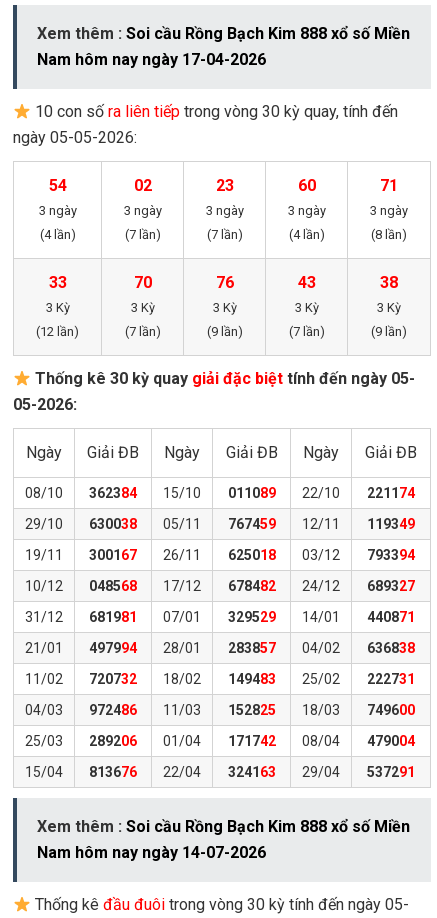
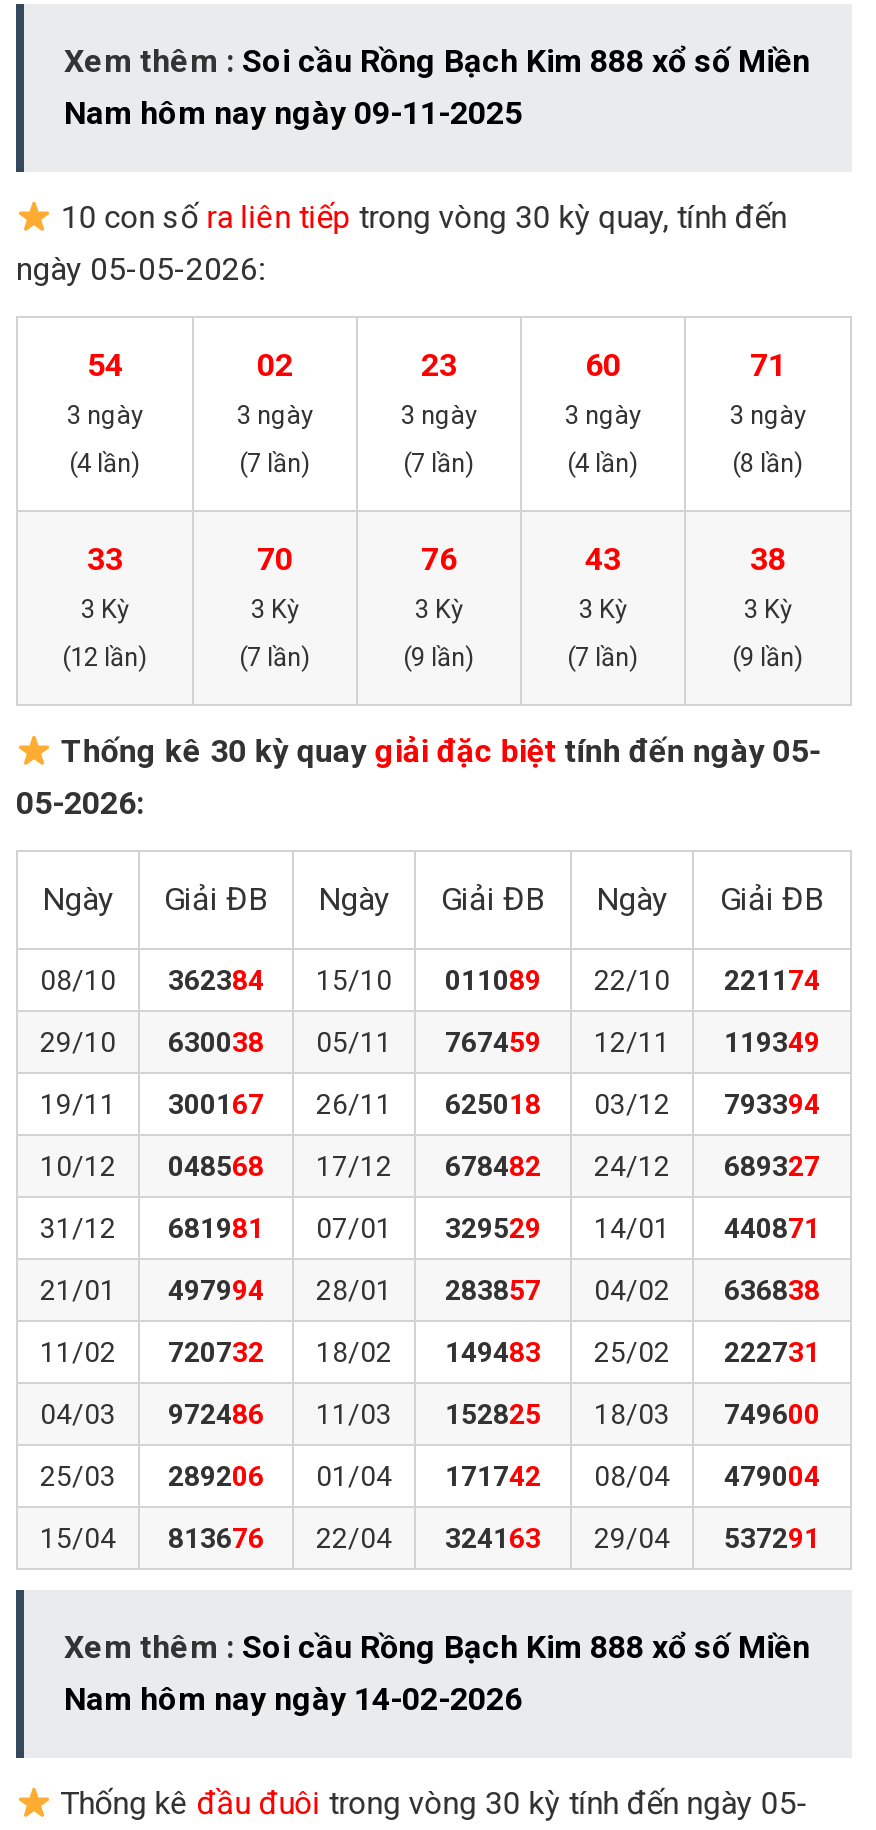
- Nam hôm nay ngày 17-04-2026
+ Nam hôm nay ngày 09-11-2025

- Nam hôm nay ngày 14-07-2026
+ Nam hôm nay ngày 14-02-2026
